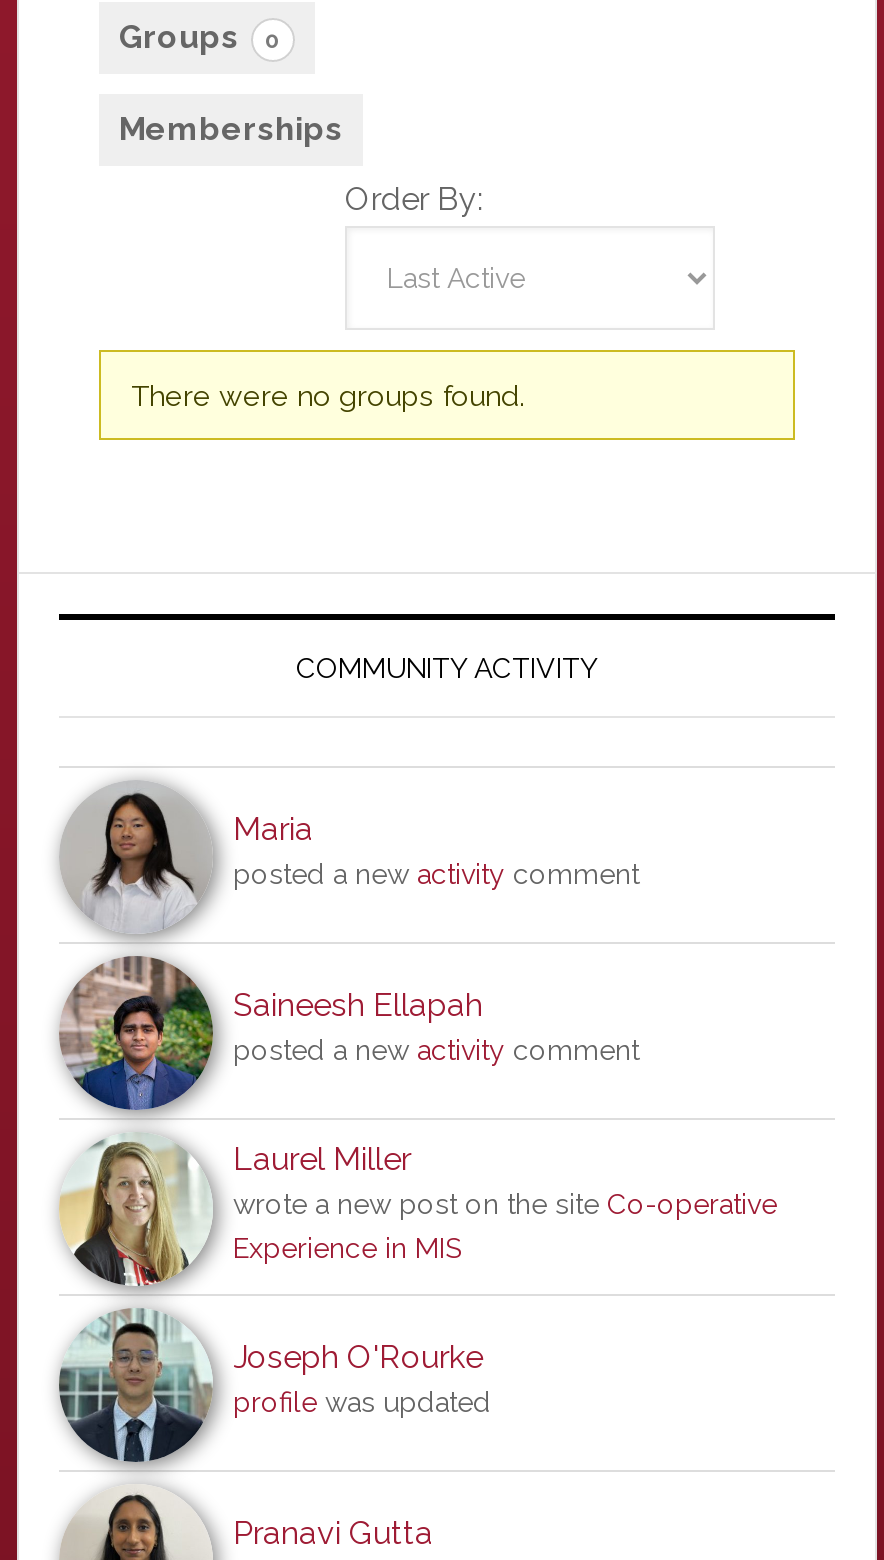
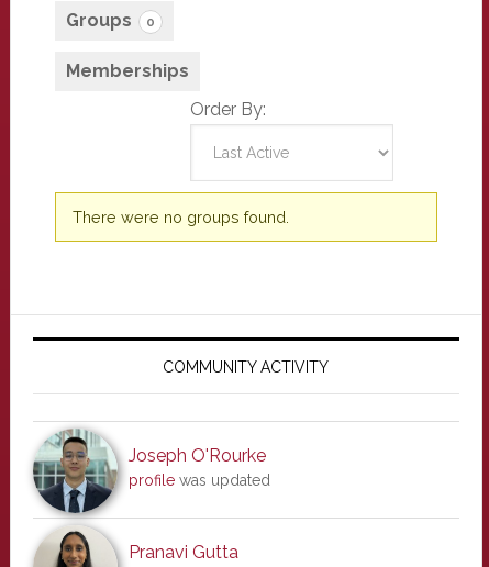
- [image]
- Maria
- posted a new activity comment

- [image]
- Saineesh Ellapah
- posted a new activity comment
- Laurel Miller
- wrote a new post on the site Co-operative
- Experience in MIS
